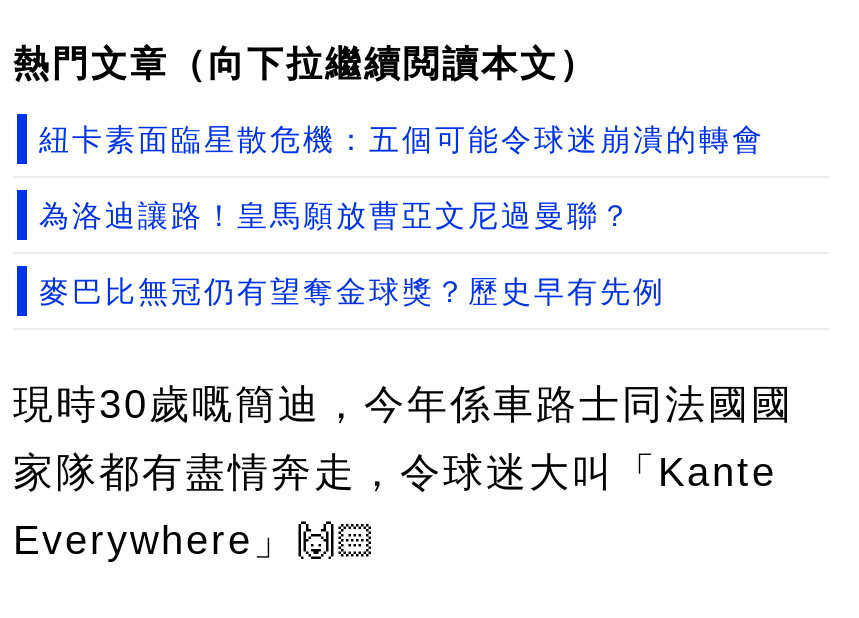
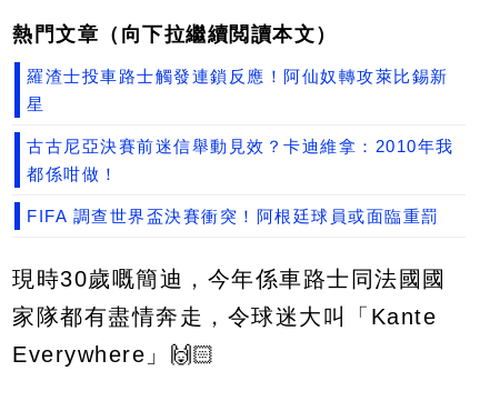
- 紐卡素面臨星散危機：五個可能令球迷崩潰的轉會
- 為洛迪讓路！皇馬願放曹亞文尼過曼聯？
- 麥巴比無冠仍有望奪金球獎？歷史早有先例
+ 羅渣士投車路士觸發連鎖反應！阿仙奴轉攻萊比錫新
+ 星
+ 古古尼亞決賽前迷信舉動見效？卡迪維拿：2010年我
+ 都係咁做！
+ FIFA 調查世界盃決賽衝突！阿根廷球員或面臨重罰
